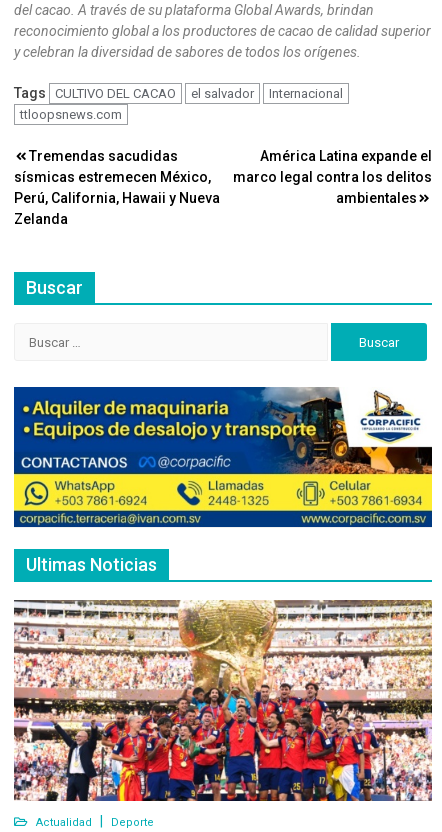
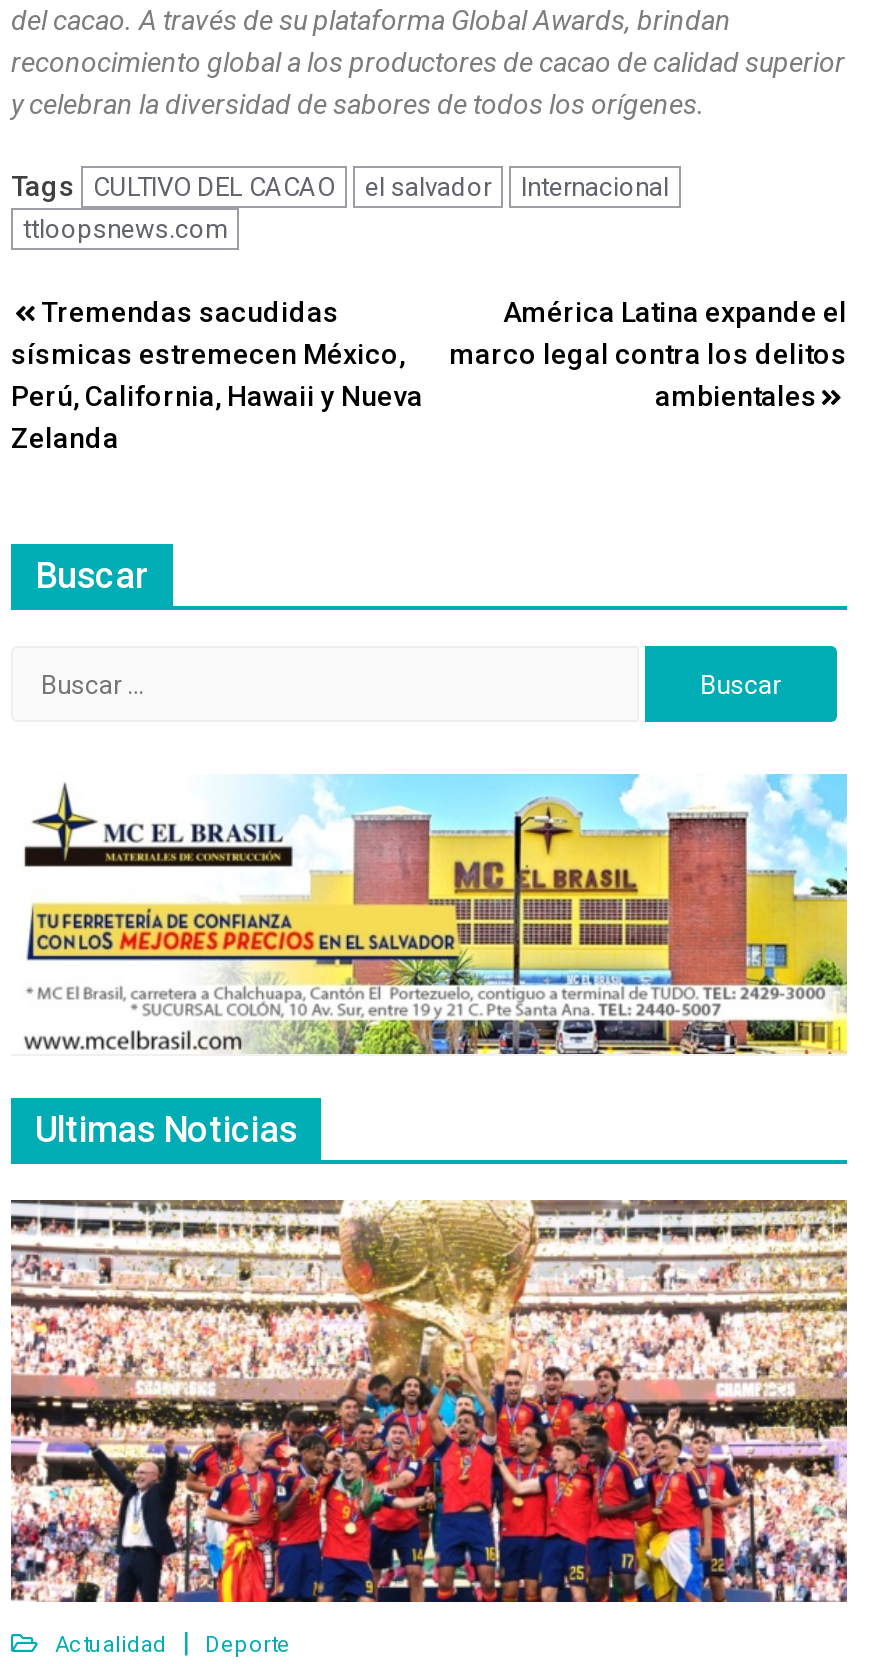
- [image]
+ [image]
